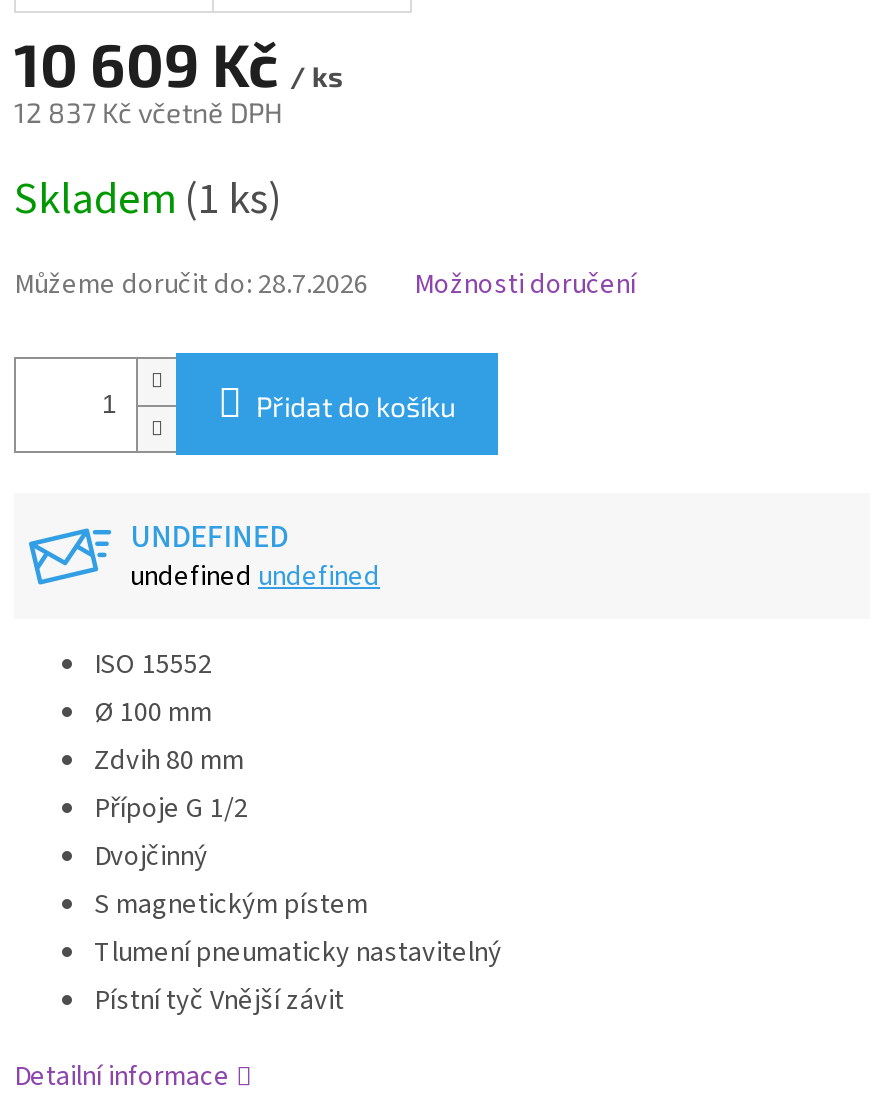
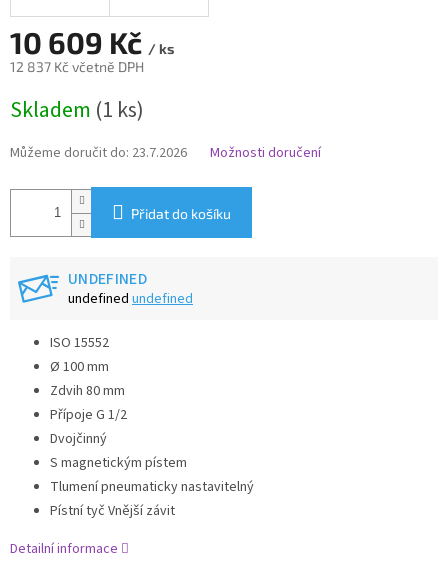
- Můžeme doručit do: 28.7.2026
+ Můžeme doručit do: 23.7.2026
